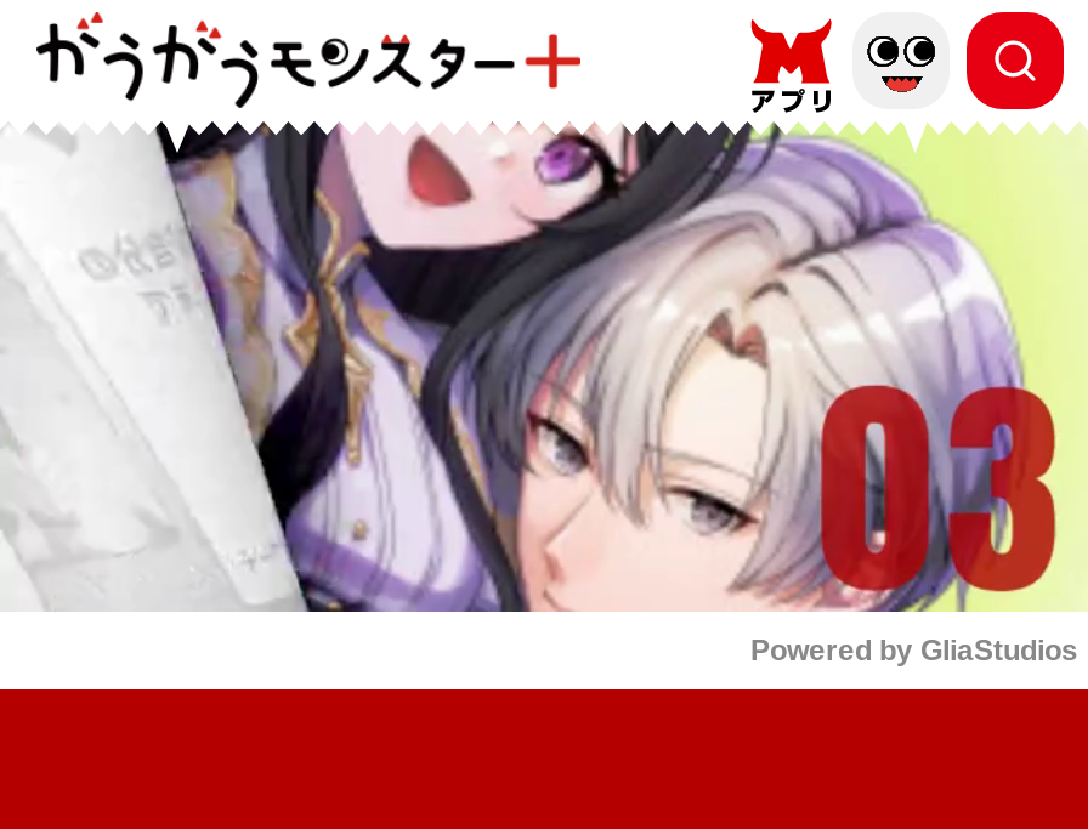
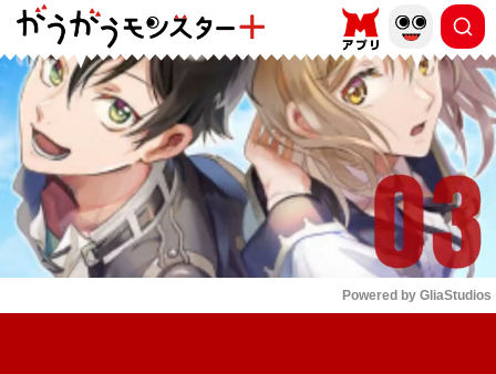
- [image]
+ [image]
